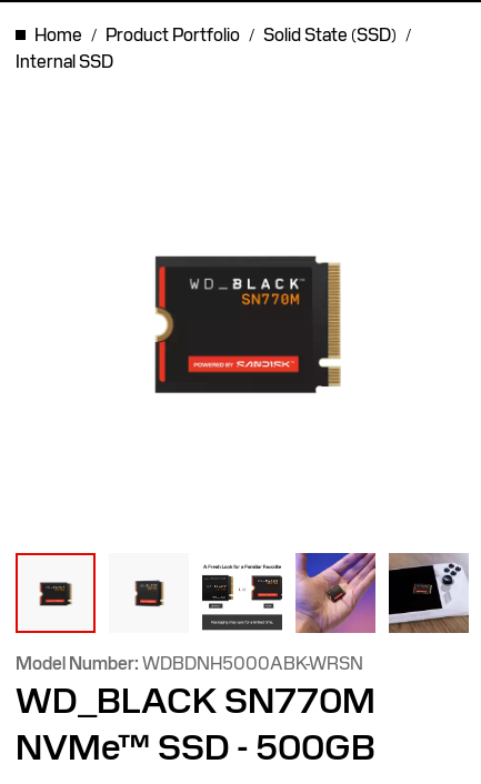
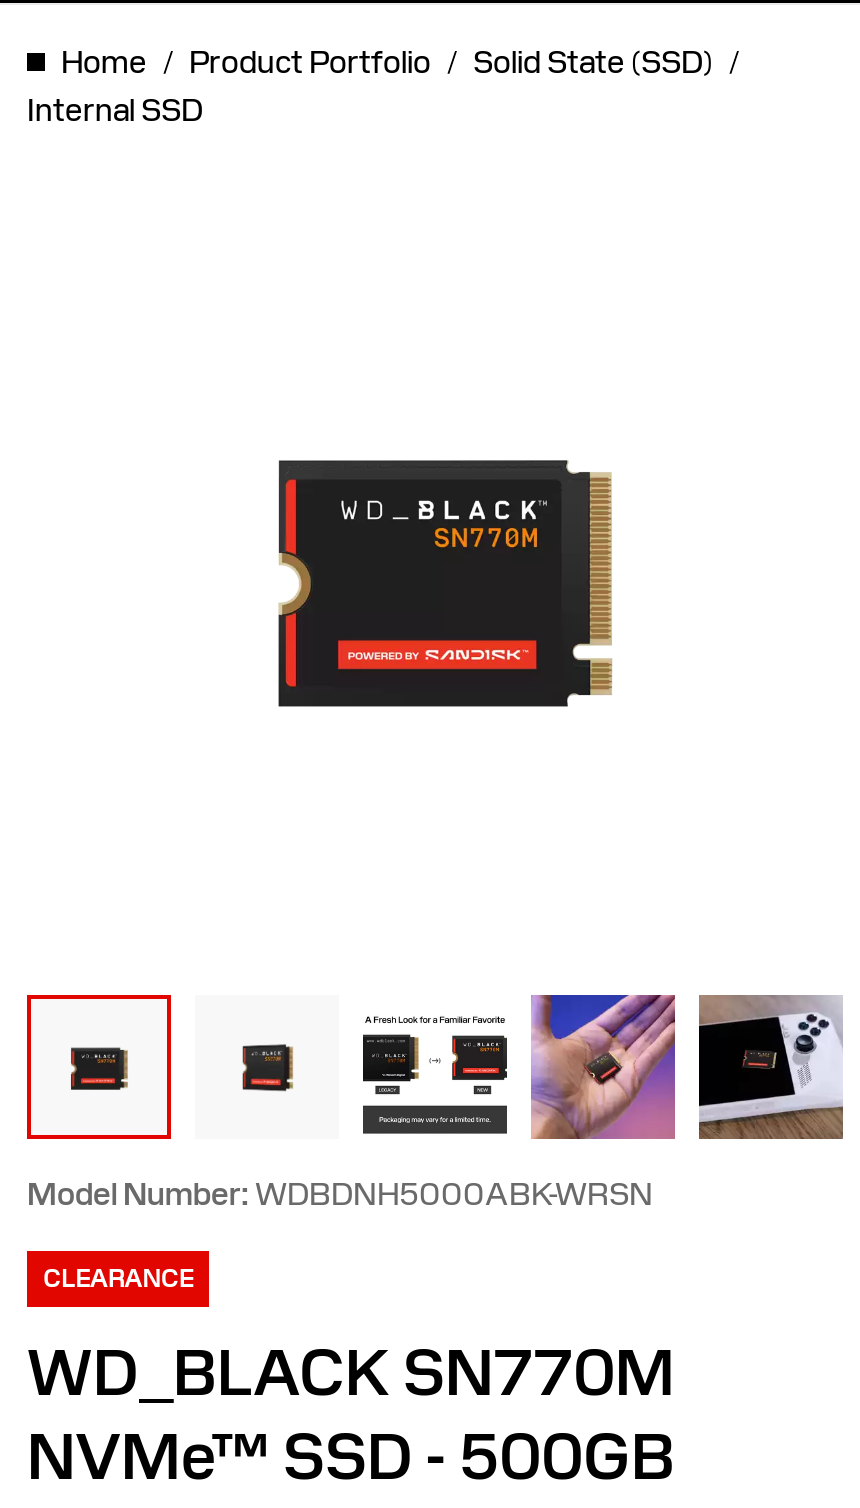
+ CLEARANCE
